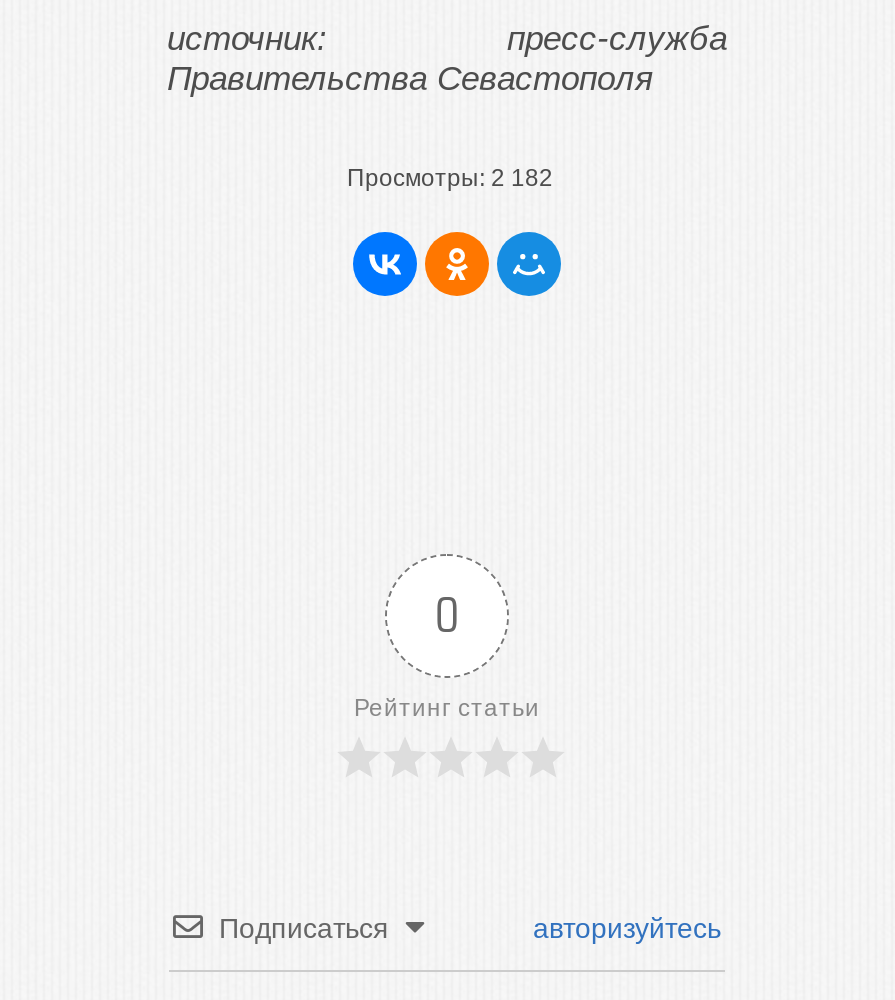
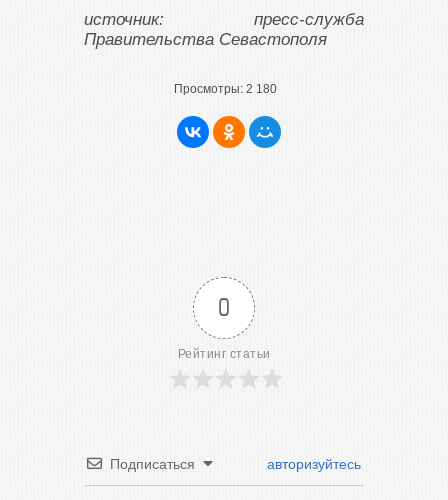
- Просмотры: 2 182
+ Просмотры: 2 180
